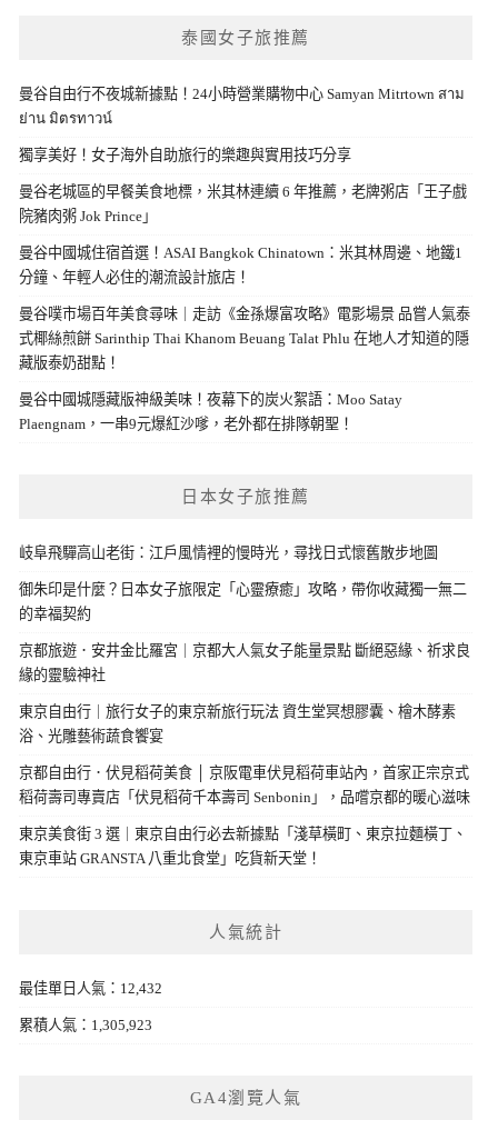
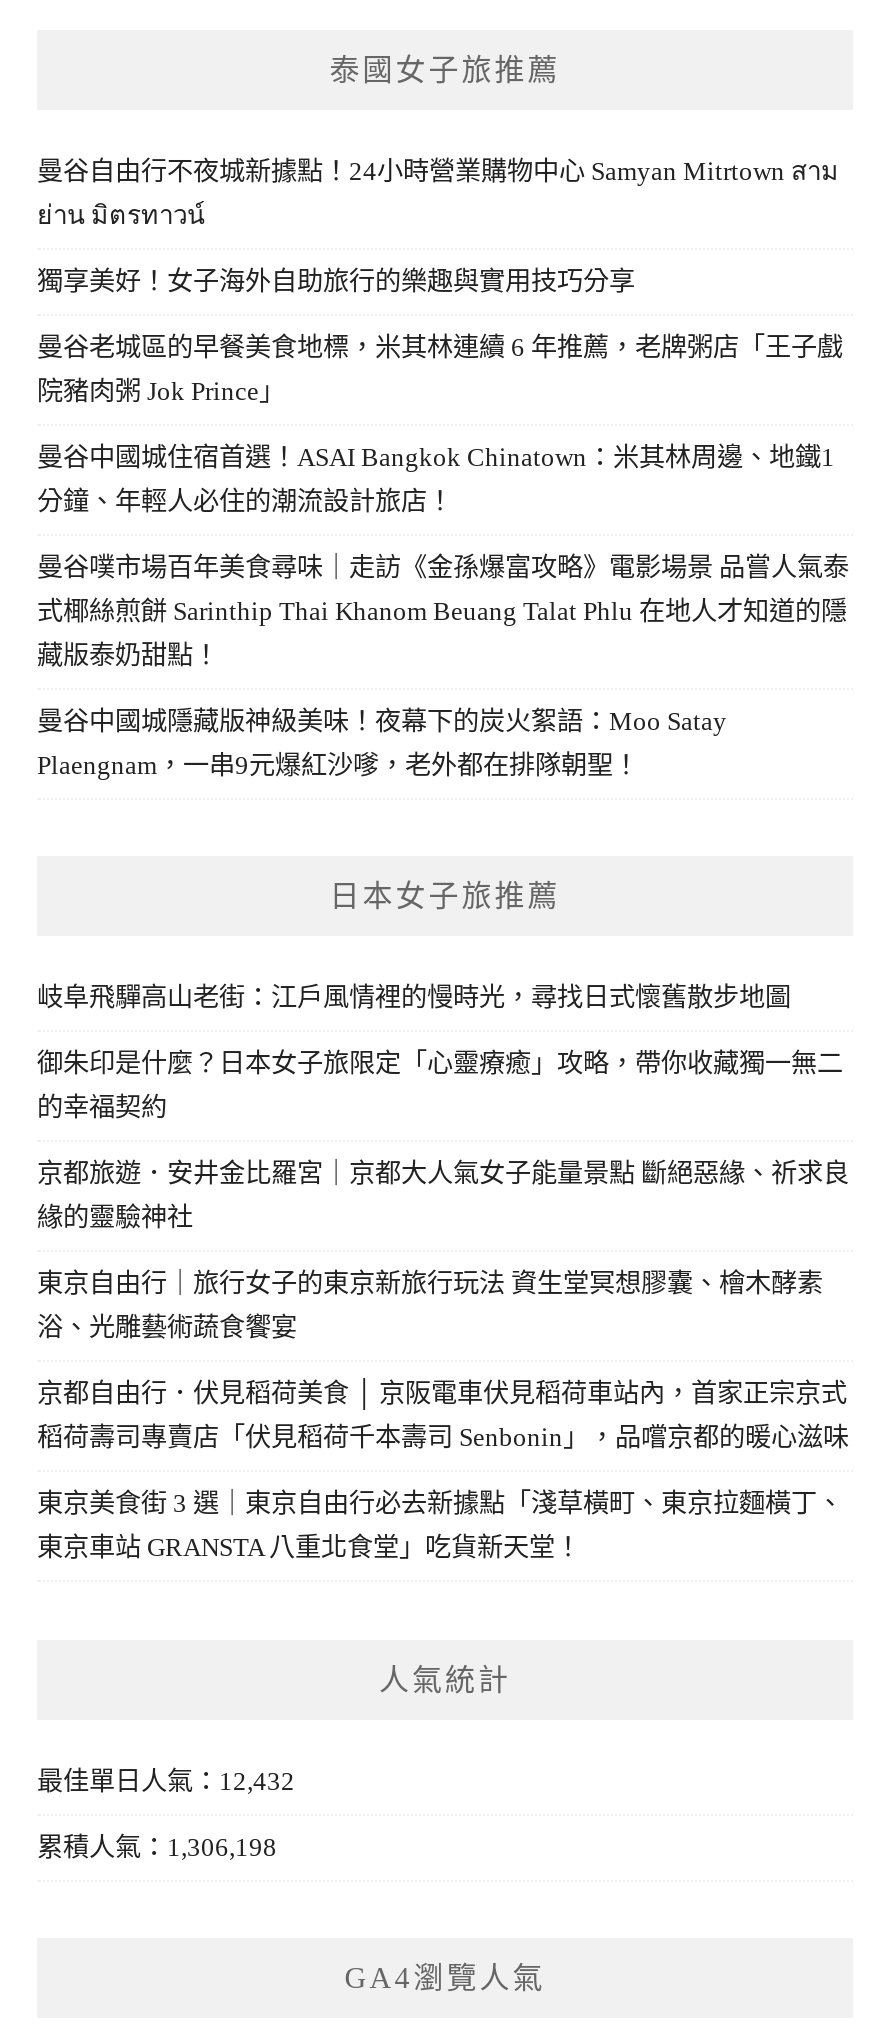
- 累積人氣：1,305,923
+ 累積人氣：1,306,198
